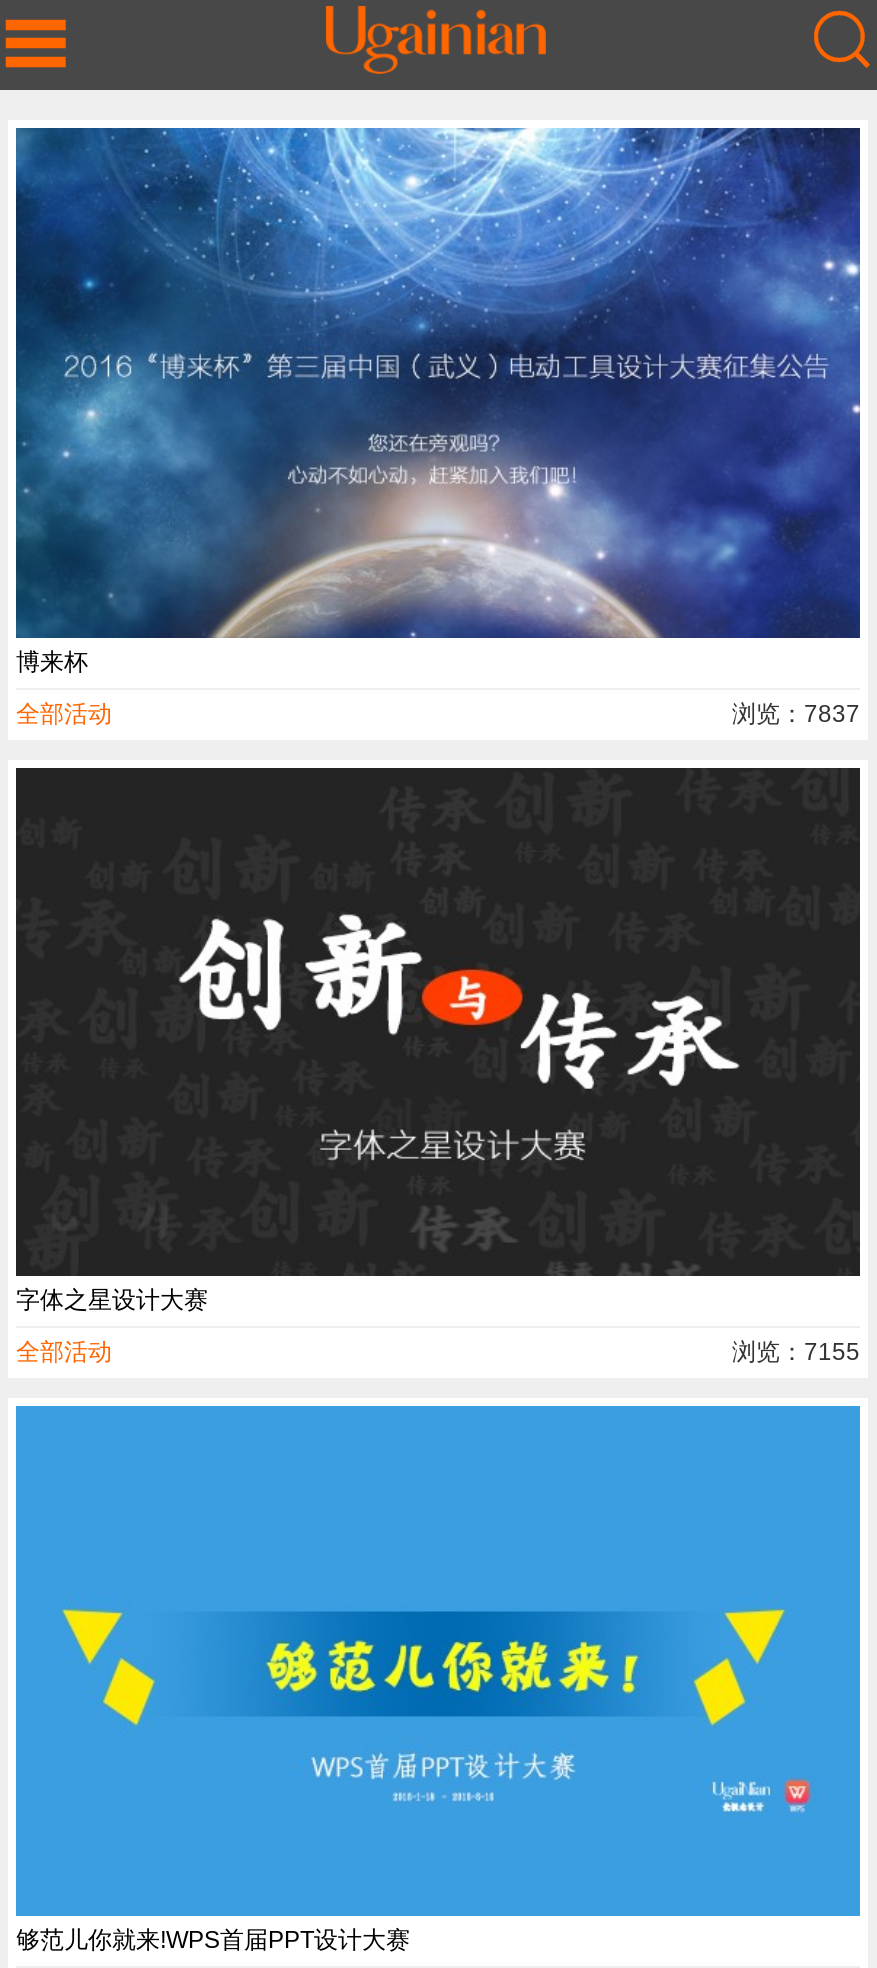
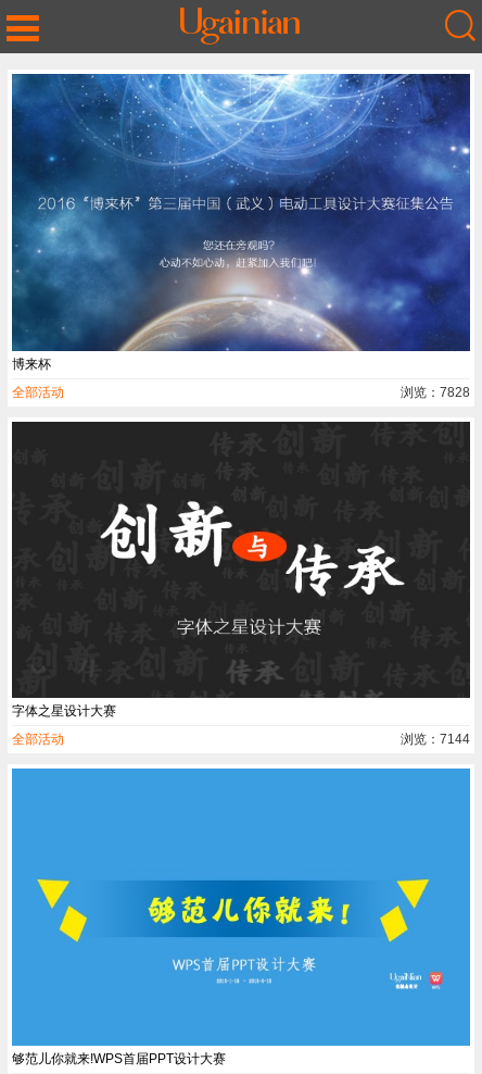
- 浏览：7837
+ 浏览：7828

- 浏览：7155
+ 浏览：7144
